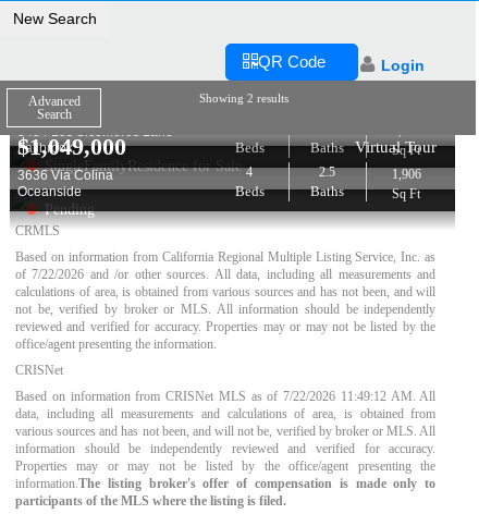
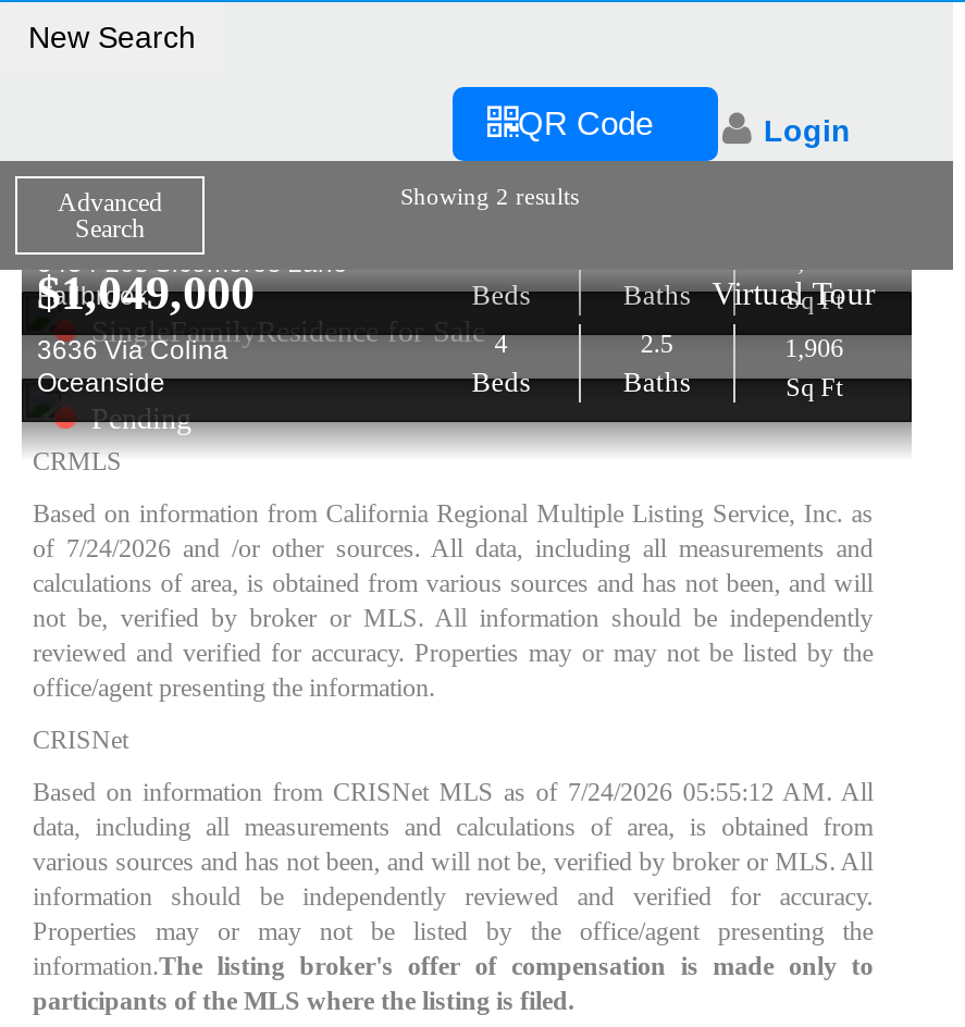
- of 7/22/2026 and /or other sources. All data, including all measurements and
+ of 7/24/2026 and /or other sources. All data, including all measurements and

- Based on information from CRISNet MLS as of 7/22/2026 11:49:12 AM. All
+ Based on information from CRISNet MLS as of 7/24/2026 05:55:12 AM. All
